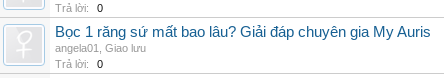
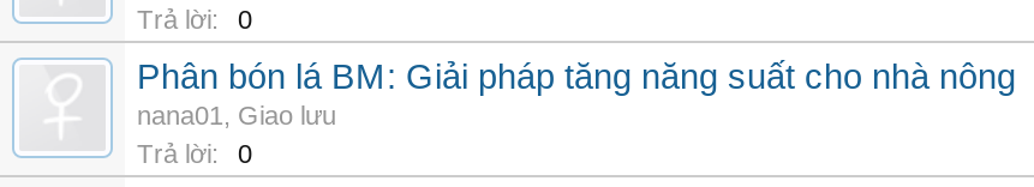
- Bọc 1 răng sứ mất bao lâu? Giải đáp chuyên gia My Auris
- angela01, Giao lưu
+ Phân bón lá BM: Giải pháp tăng năng suất cho nhà nông
+ nana01, Giao lưu
